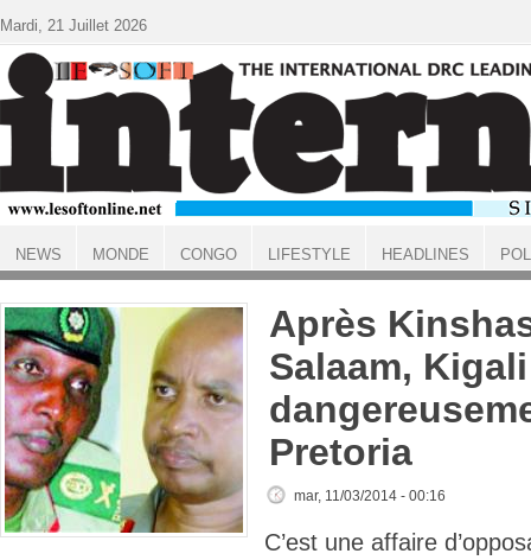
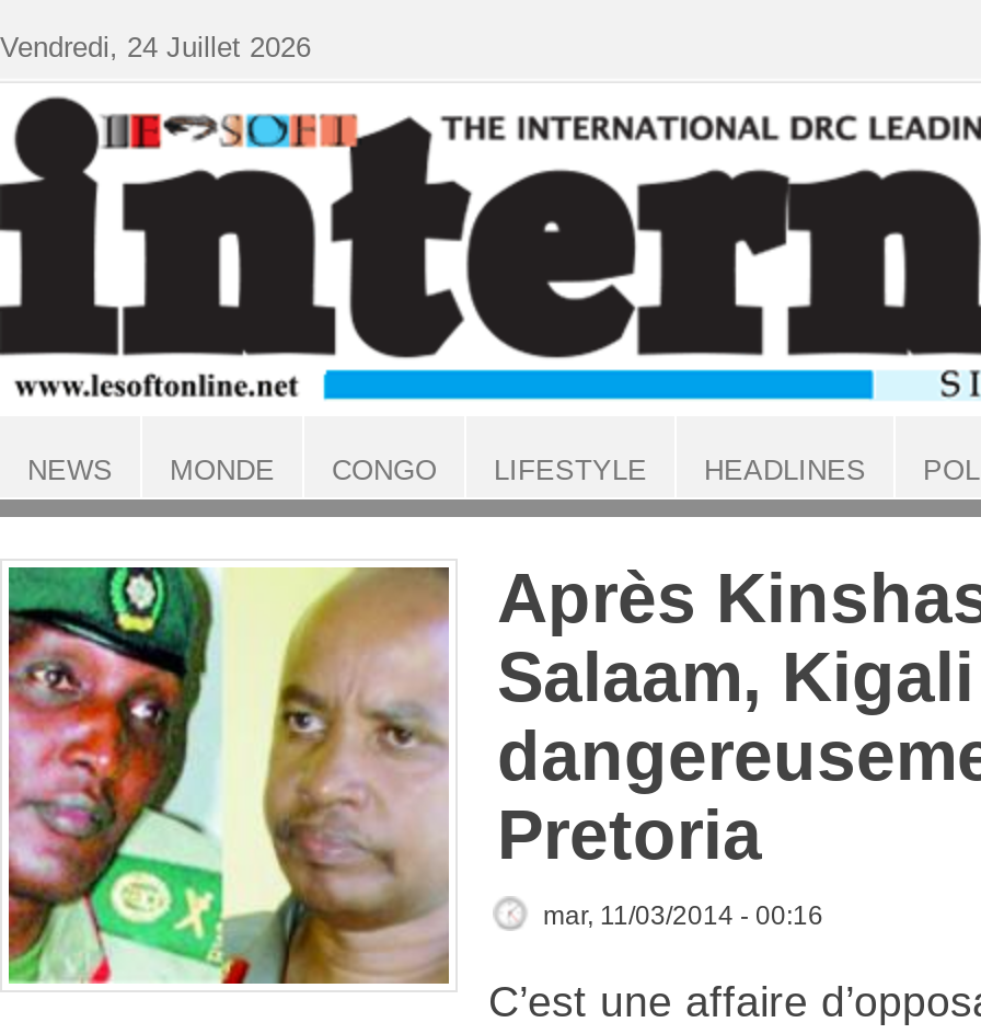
- Mardi, 21 Juillet 2026
+ Vendredi, 24 Juillet 2026
